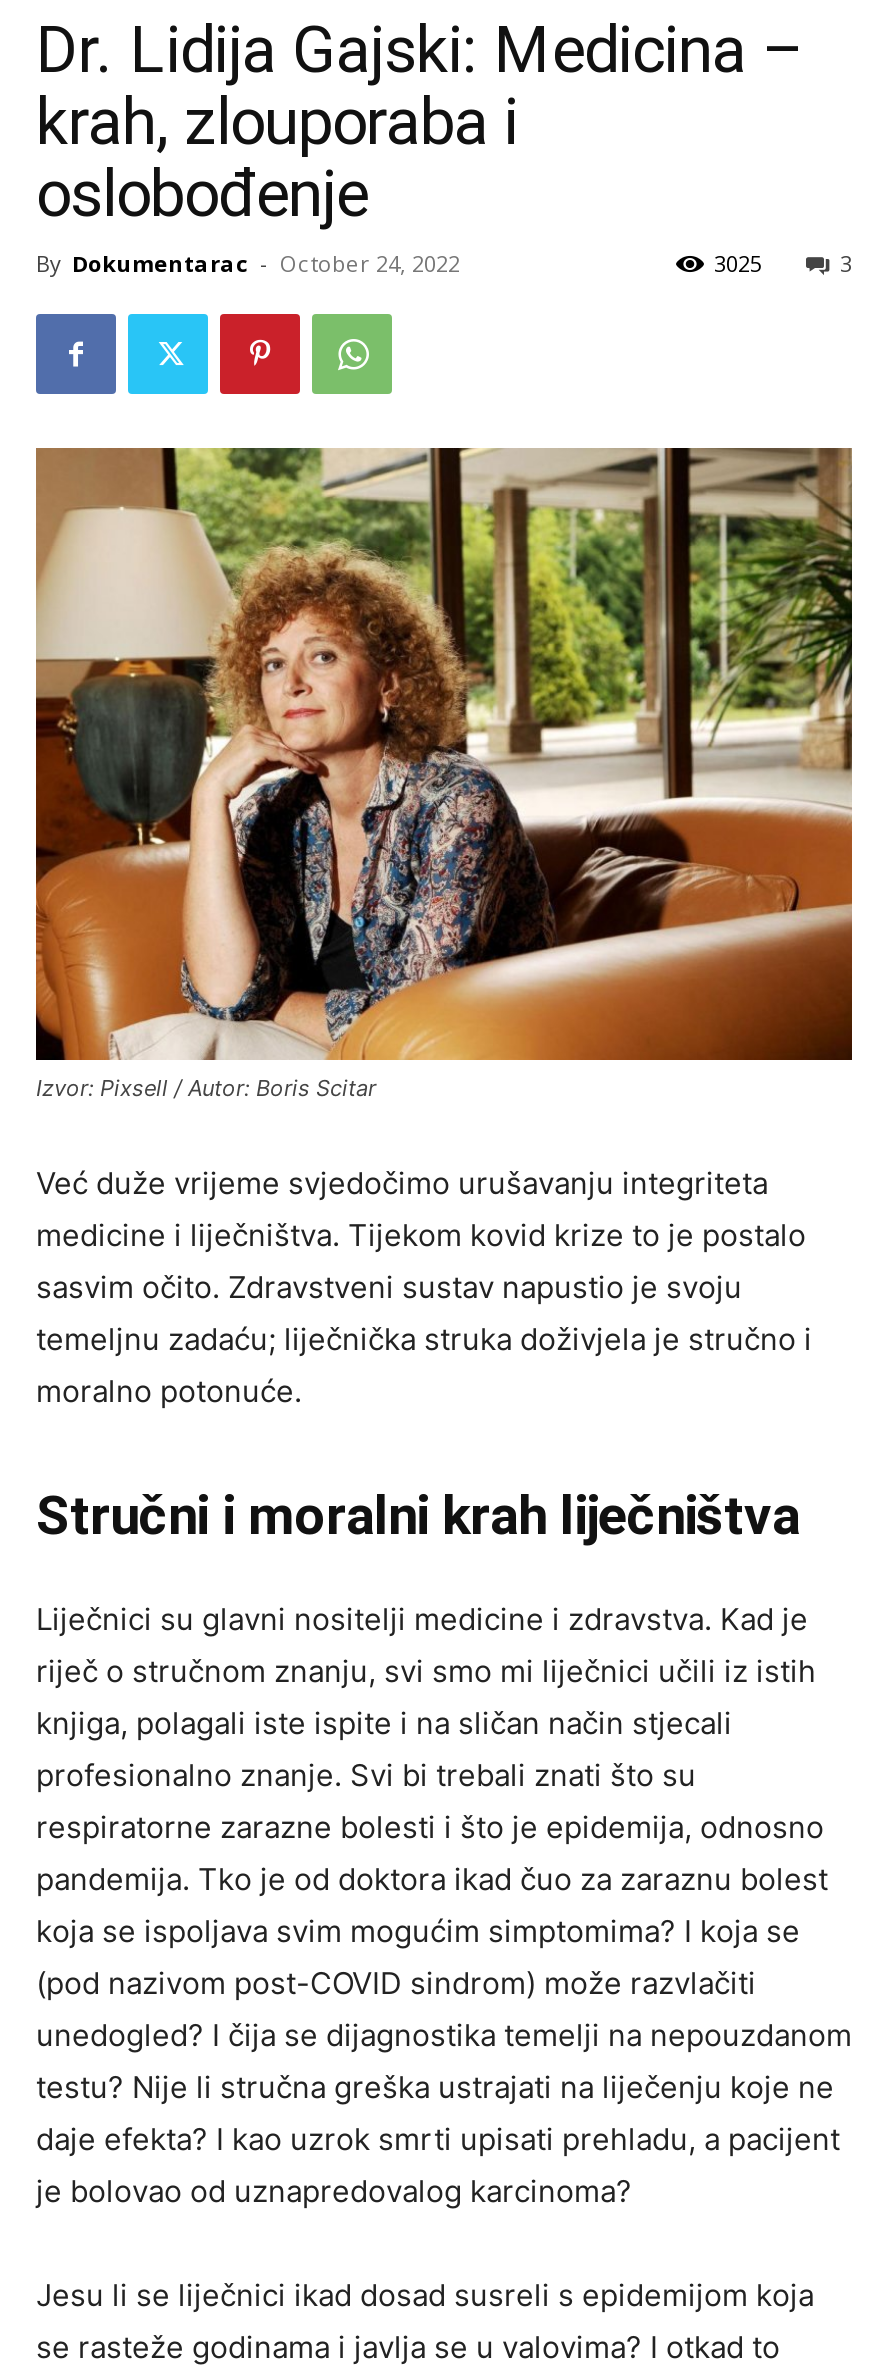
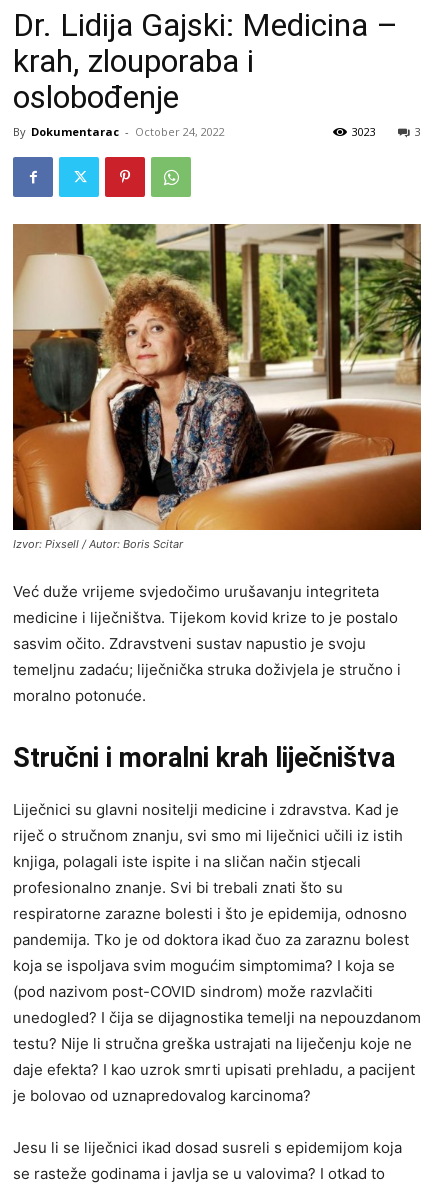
- 3025
+ 3023
